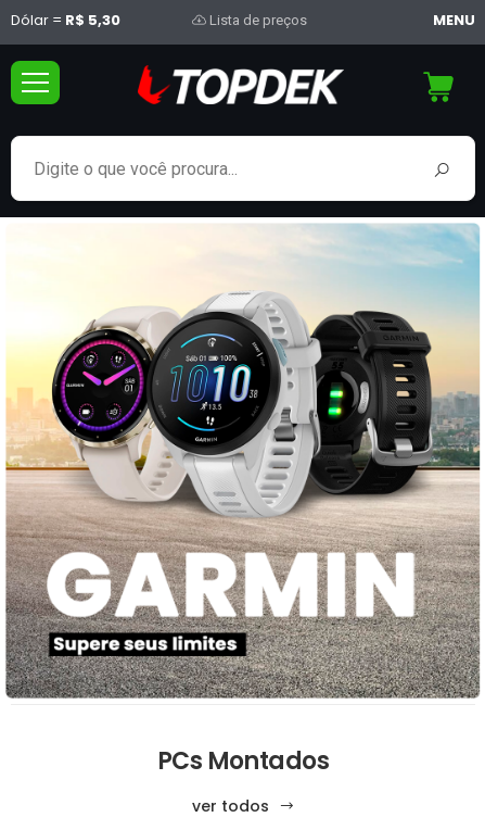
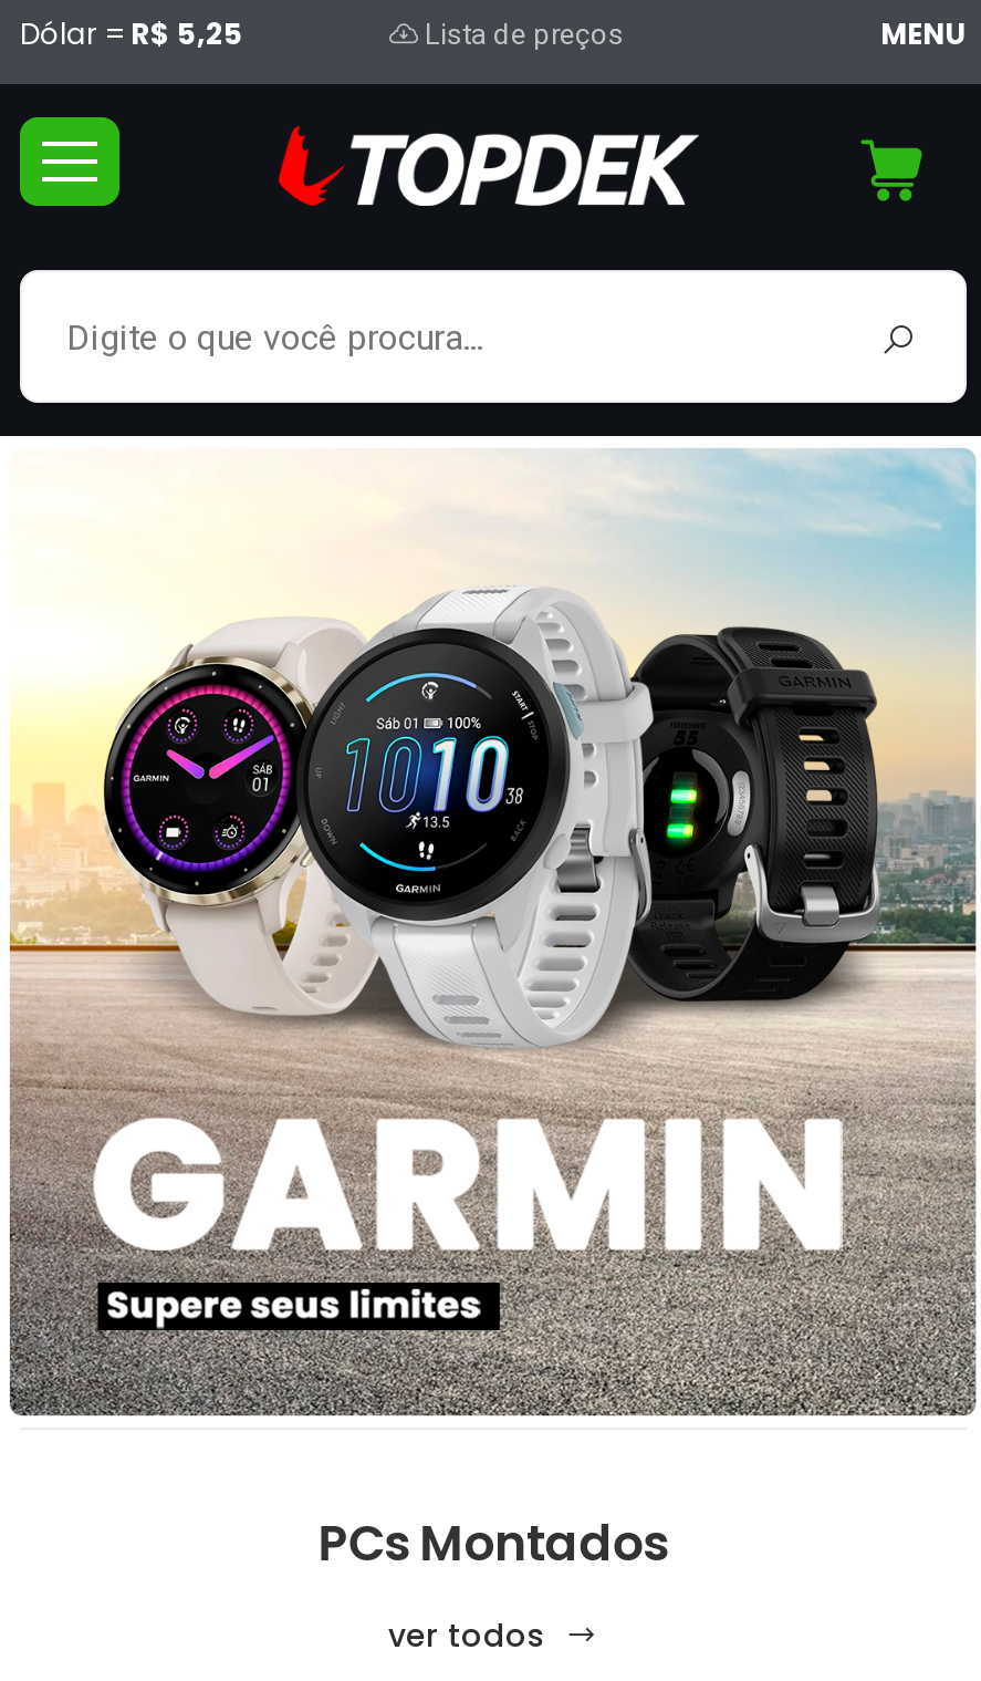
- Dólar = R$ 5,30
+ Dólar = R$ 5,25
